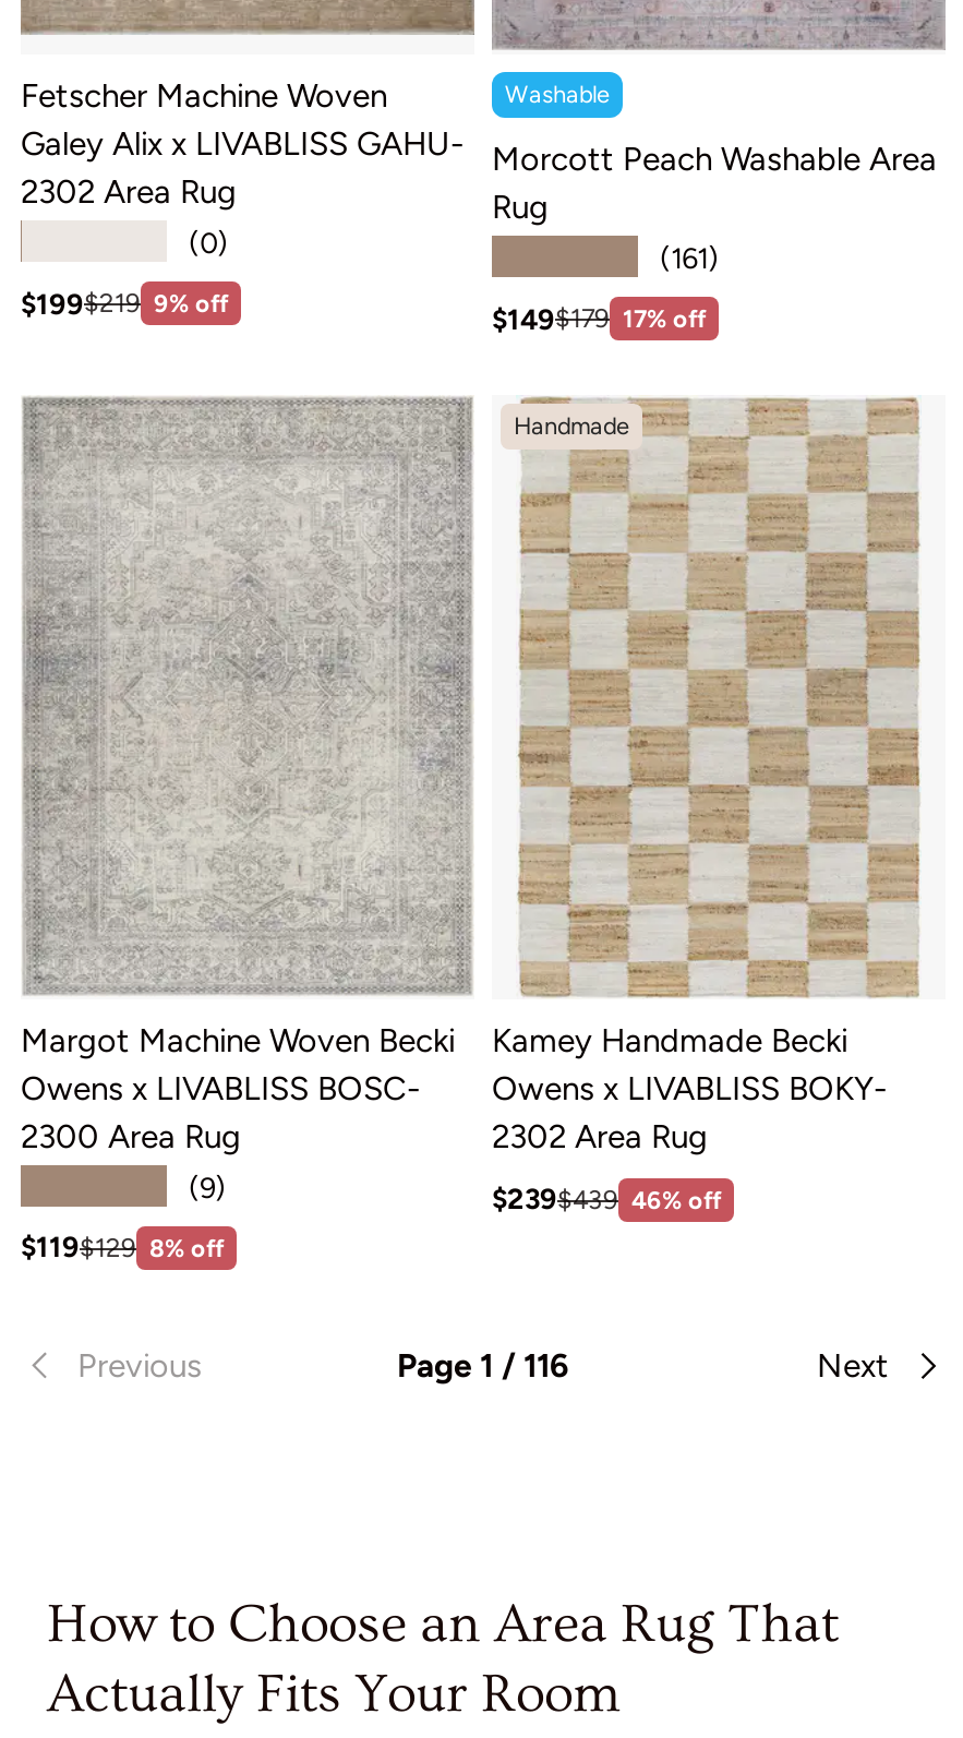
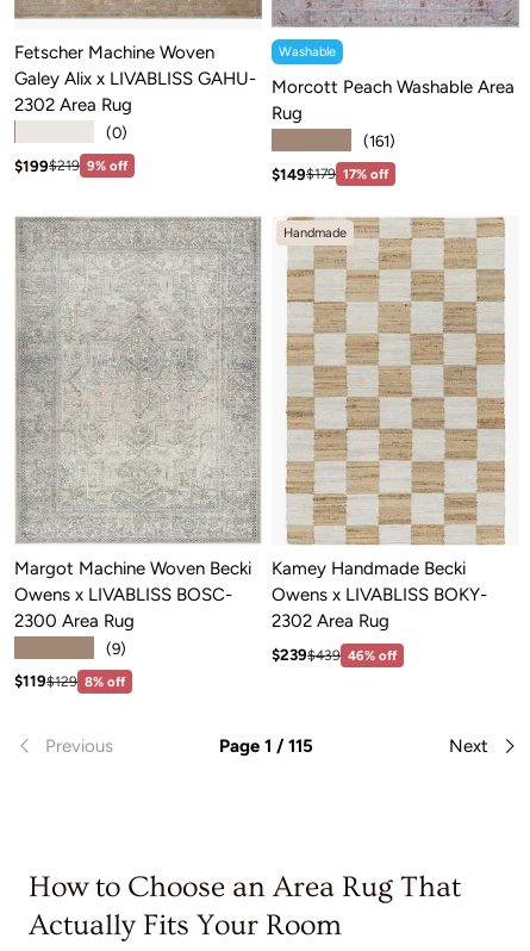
- Page 1 / 116
+ Page 1 / 115
